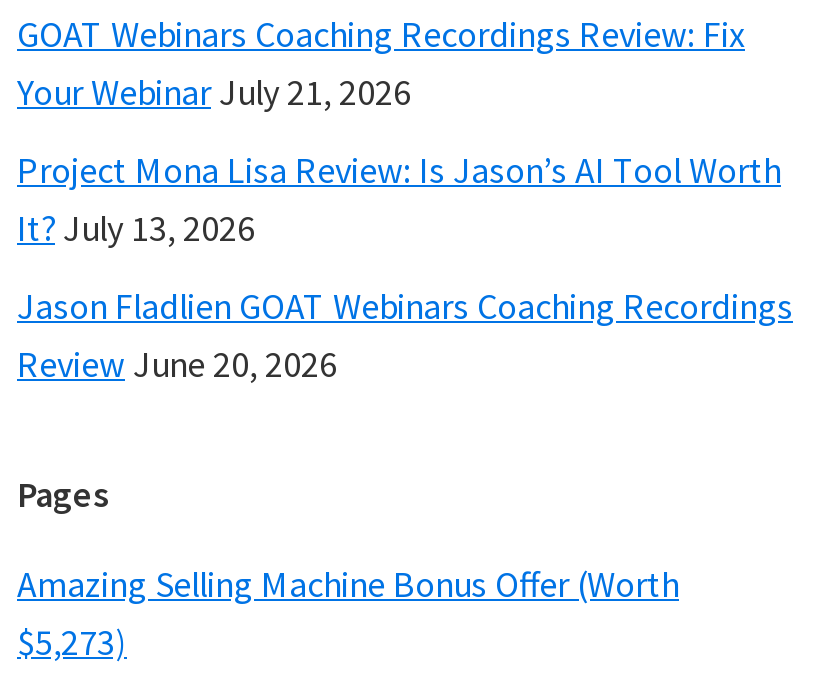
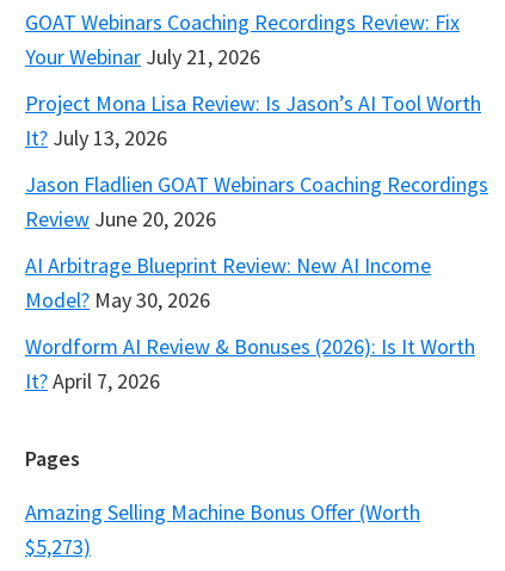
+ AI Arbitrage Blueprint Review: New AI Income
+ Model? May 30, 2026
+ Wordform AI Review & Bonuses (2026): Is It Worth
+ It? April 7, 2026
